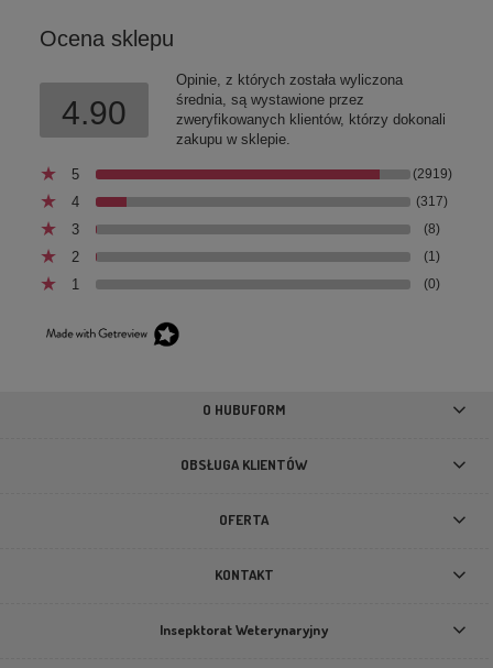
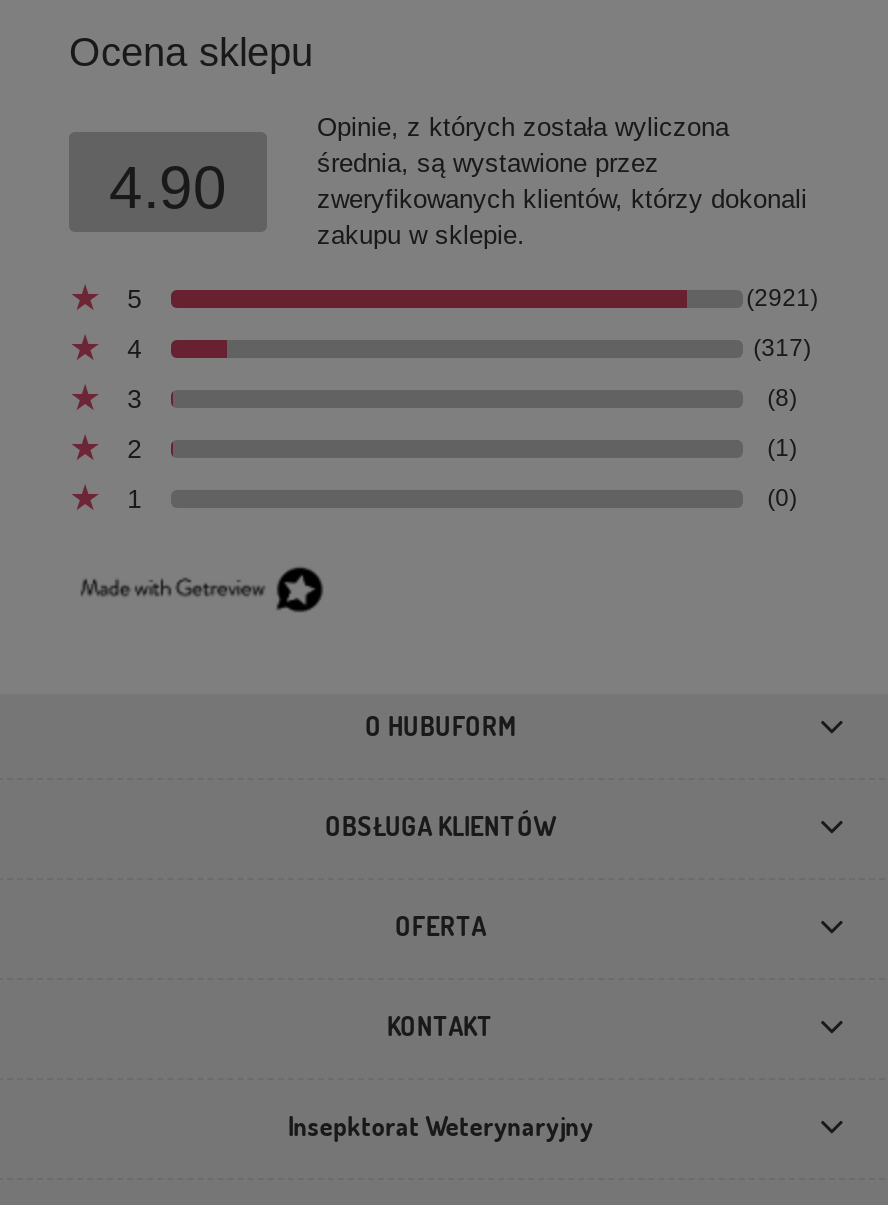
- (2919)
+ (2921)
